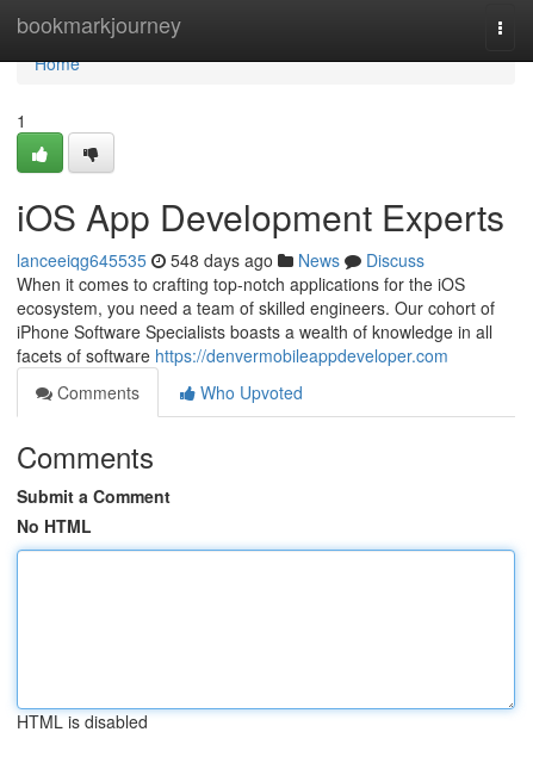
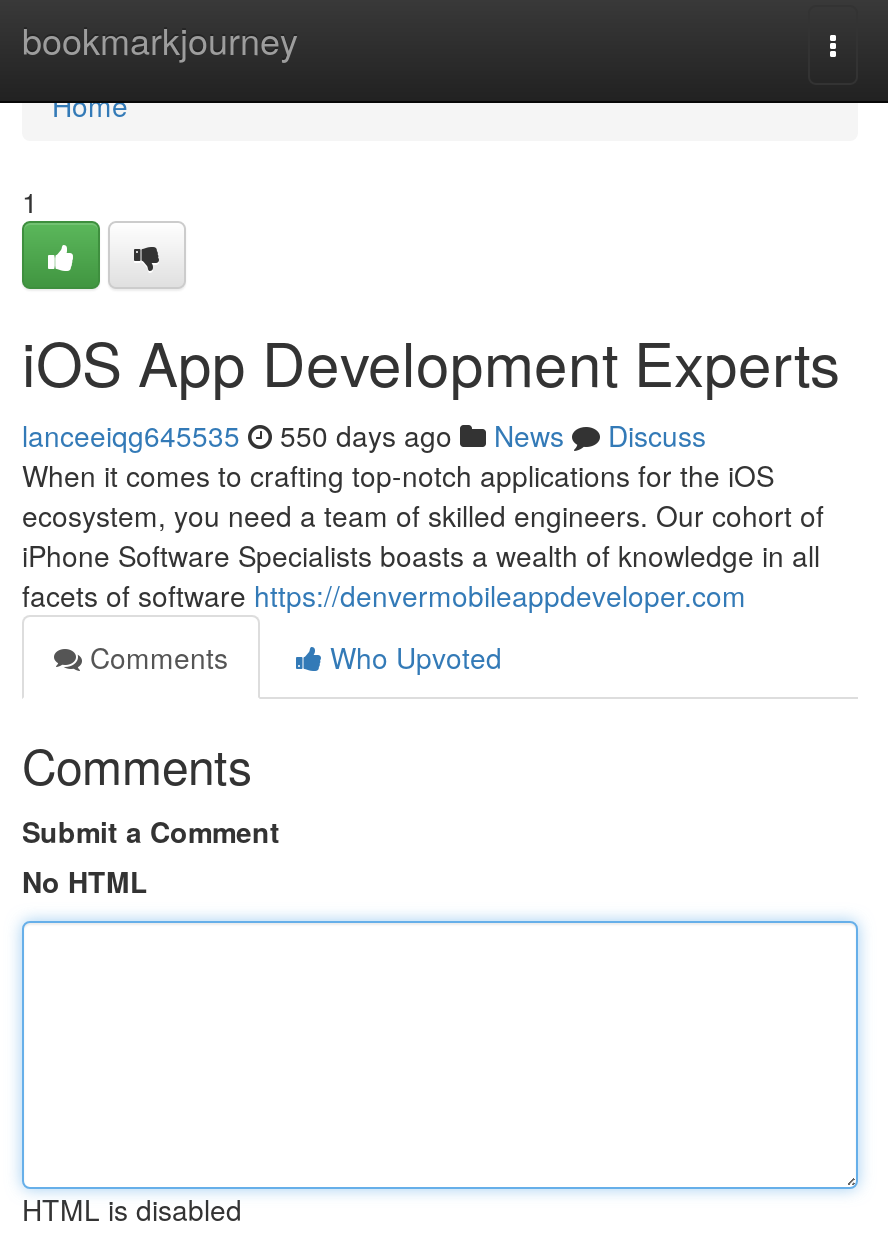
- lanceeiqg645535 548 days ago News Discuss
+ lanceeiqg645535 550 days ago News Discuss
